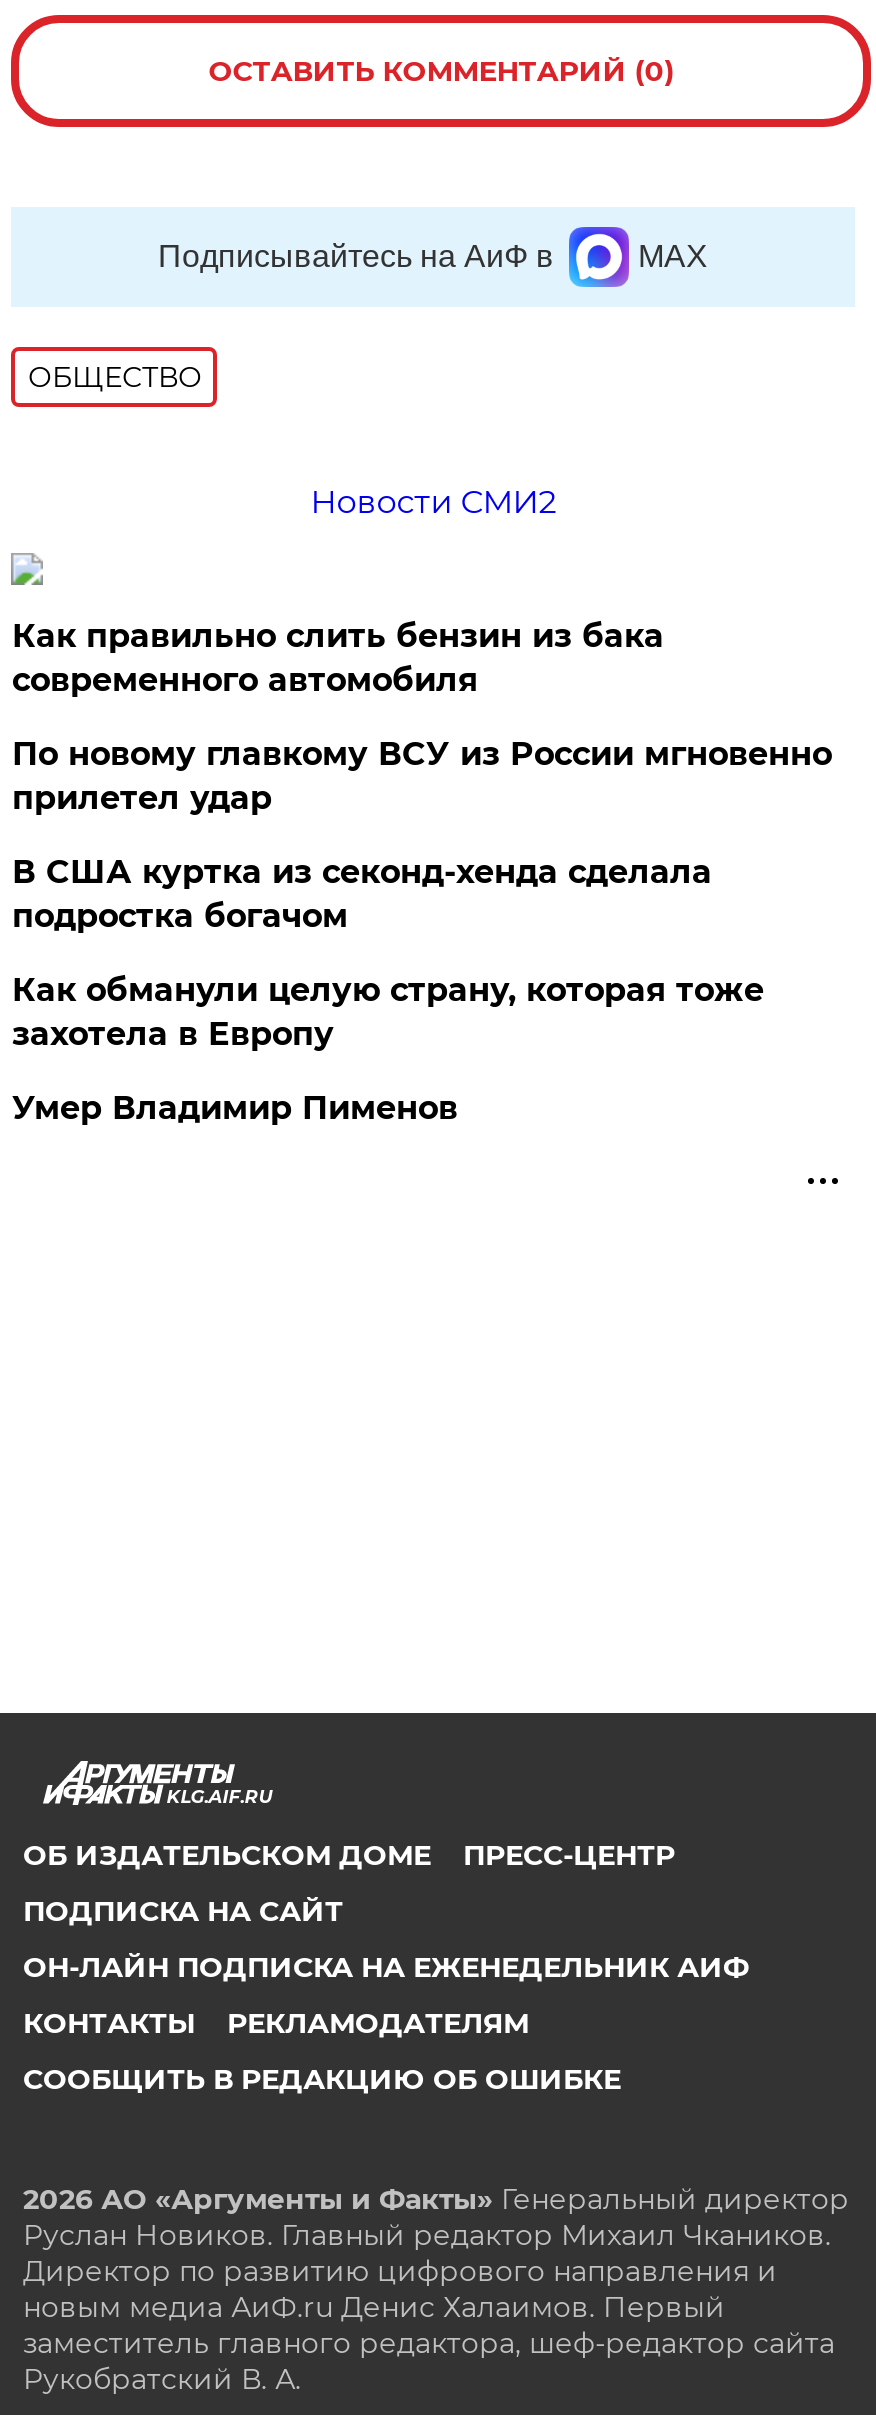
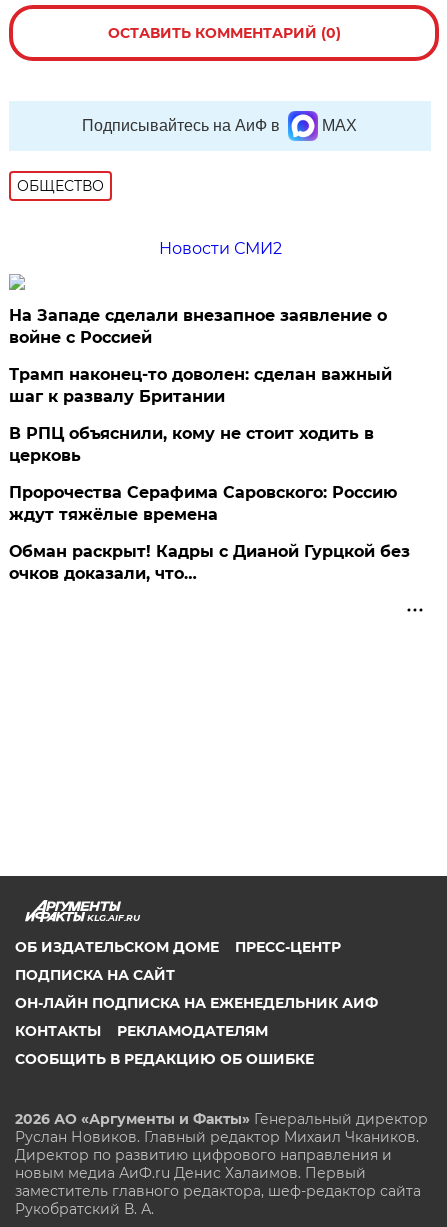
- Как правильно слить бензин из бака
- современного автомобиля
+ На Западе сделали внезапное заявление о
+ войне с Россией

- По новому главкому ВСУ из России мгновенно
- прилетел удар
+ Трамп наконец-то доволен: сделан важный
+ шаг к развалу Британии

- В США куртка из секонд-хенда сделала
- подростка богачом
+ В РПЦ объяснили, кому не стоит ходить в
+ церковь

- Как обманули целую страну, которая тоже
- захотела в Европу
+ Пророчества Серафима Саровского: Россию
+ ждут тяжёлые времена

- Умер Владимир Пименов
+ Обман раскрыт! Кадры с Дианой Гурцкой без
+ очков доказали, что…
